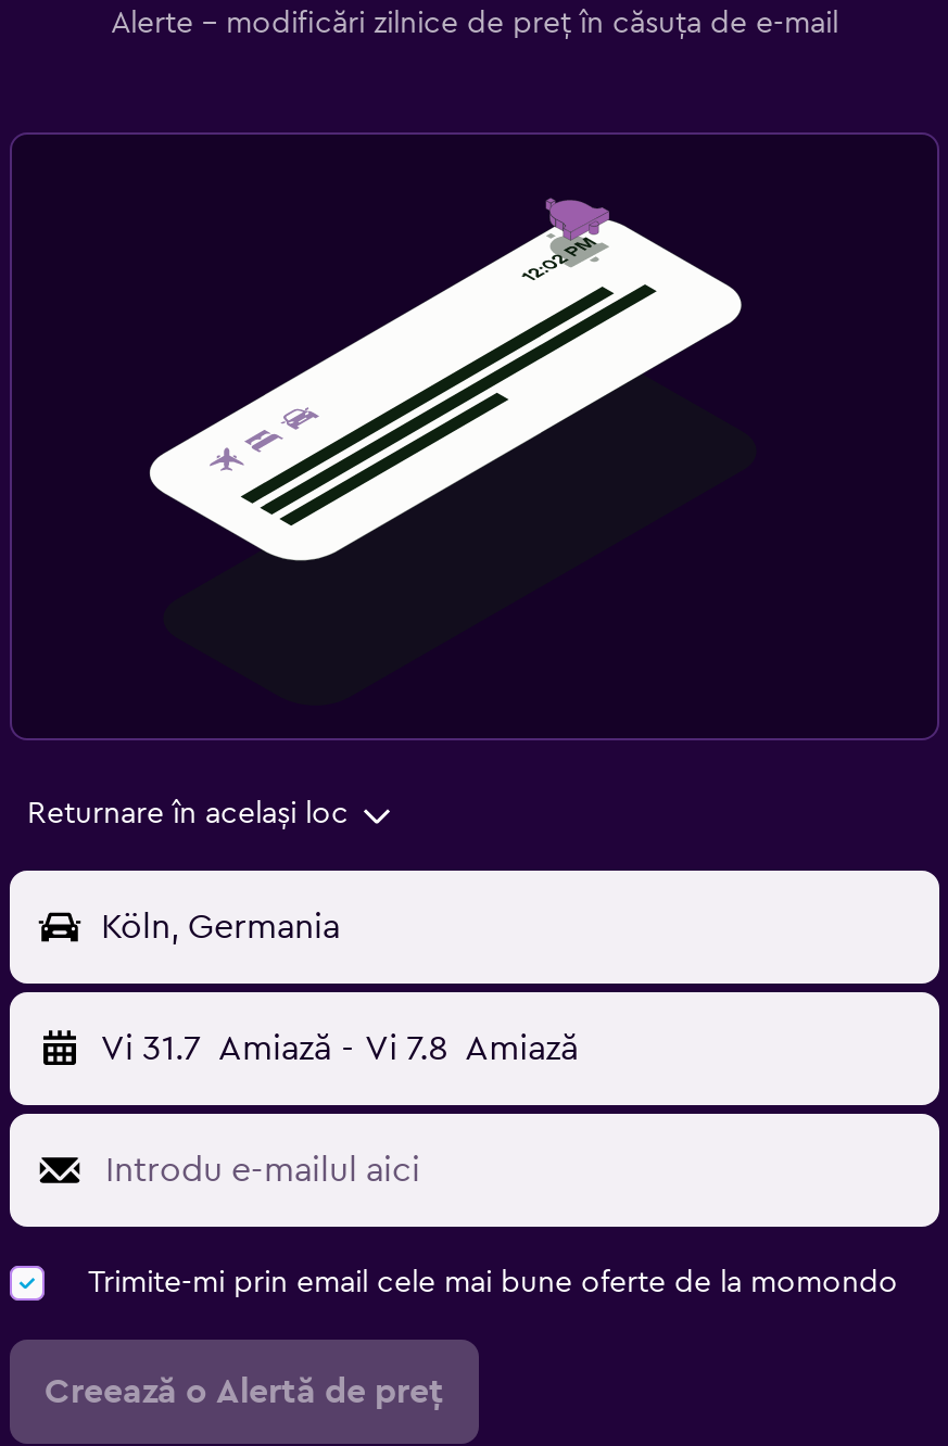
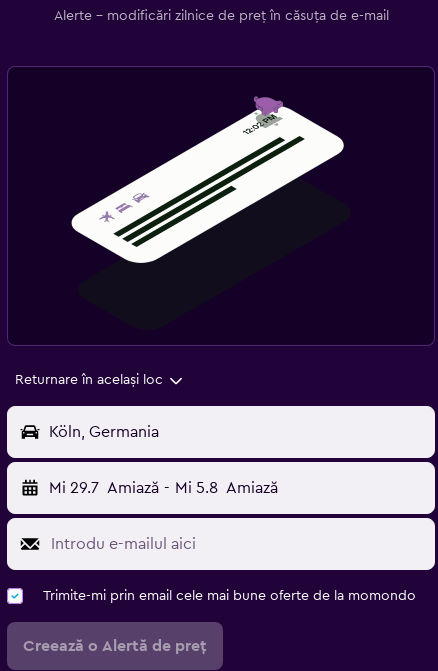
- Vi 31.7 Amiază - Vi 7.8 Amiază
+ Mi 29.7 Amiază - Mi 5.8 Amiază
